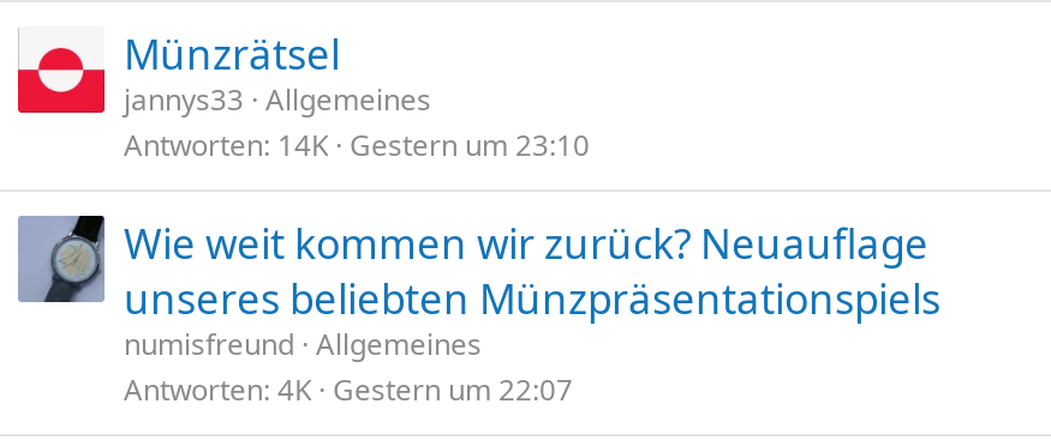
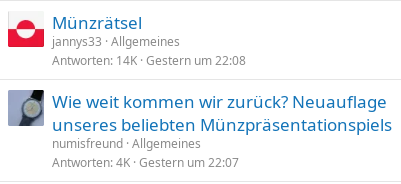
- Antworten 14K Gestern um 23:10
+ Antworten 14K Gestern um 22:08
